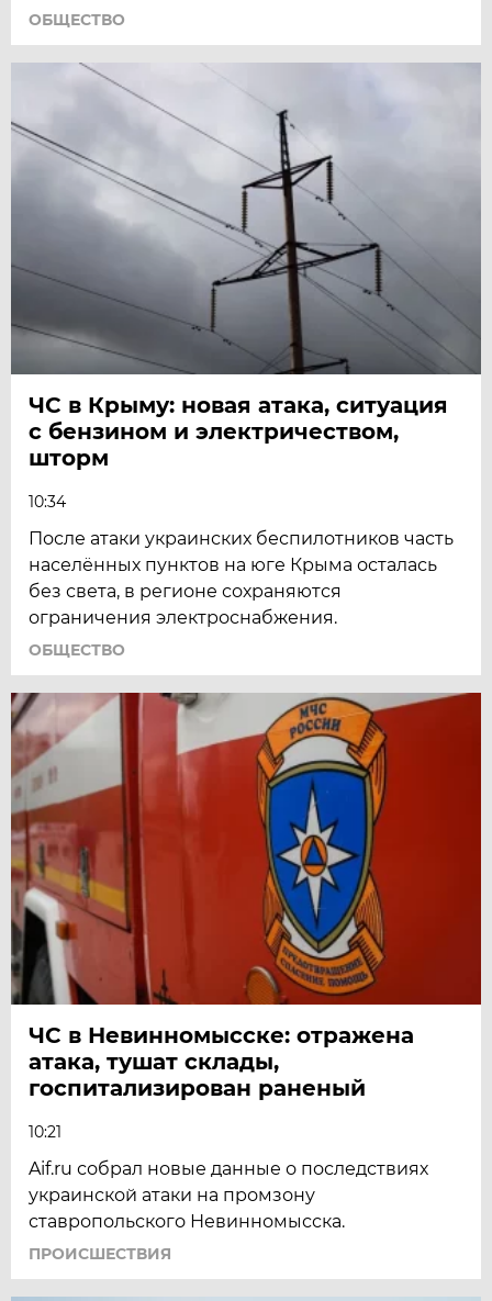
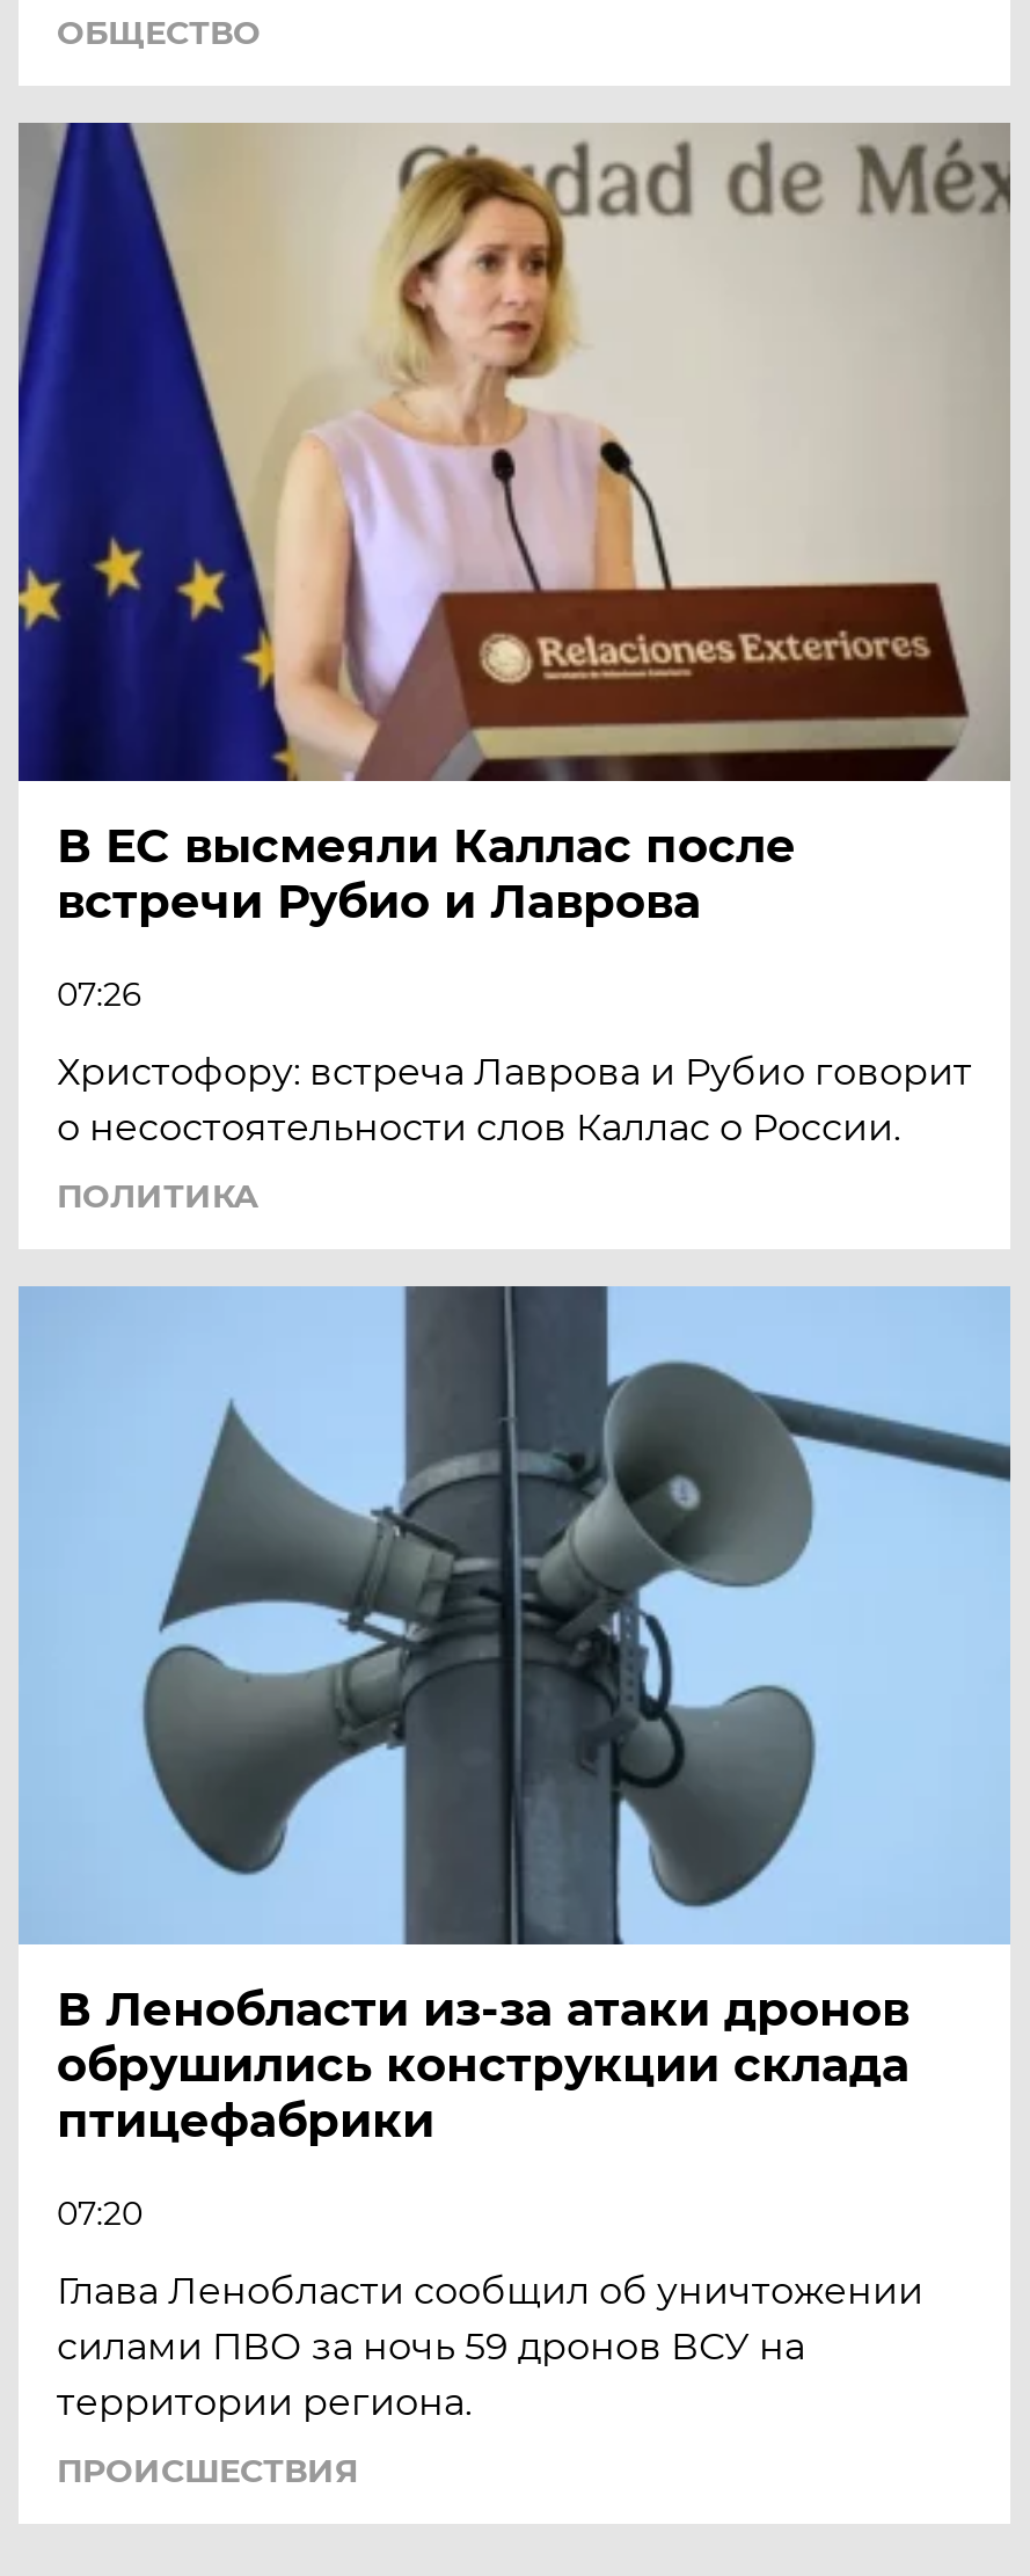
- [image]
- ЧС в Крыму: новая атака, ситуация
- с бензином и электричеством,
- шторм
+ [image]
+ В ЕС высмеяли Каллас после
+ встречи Рубио и Лаврова

- 10:34
+ 07:26

- После атаки украинских беспилотников часть
- населённых пунктов на юге Крыма осталась
- без света, в регионе сохраняются
- ограничения электроснабжения.
+ Христофору: встреча Лаврова и Рубио говорит
+ о несостоятельности слов Каллас о России.

- ОБЩЕСТВО
+ ПОЛИТИКА

- [image]
- ЧС в Невинномысске: отражена
- атака, тушат склады,
- госпитализирован раненый
+ [image]
+ В Ленобласти из-за атаки дронов
+ обрушились конструкции склада
+ птицефабрики

- 10:21
+ 07:20

- Aif.ru собрал новые данные о последствиях
- украинской атаки на промзону
- ставропольского Невинномысска.
+ Глава Ленобласти сообщил об уничтожении
+ силами ПВО за ночь 59 дронов ВСУ на
+ территории региона.
